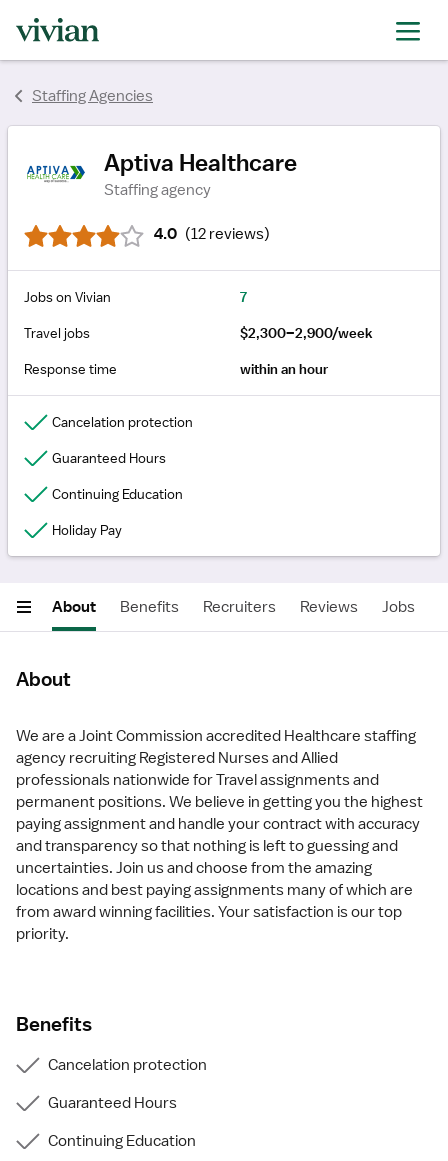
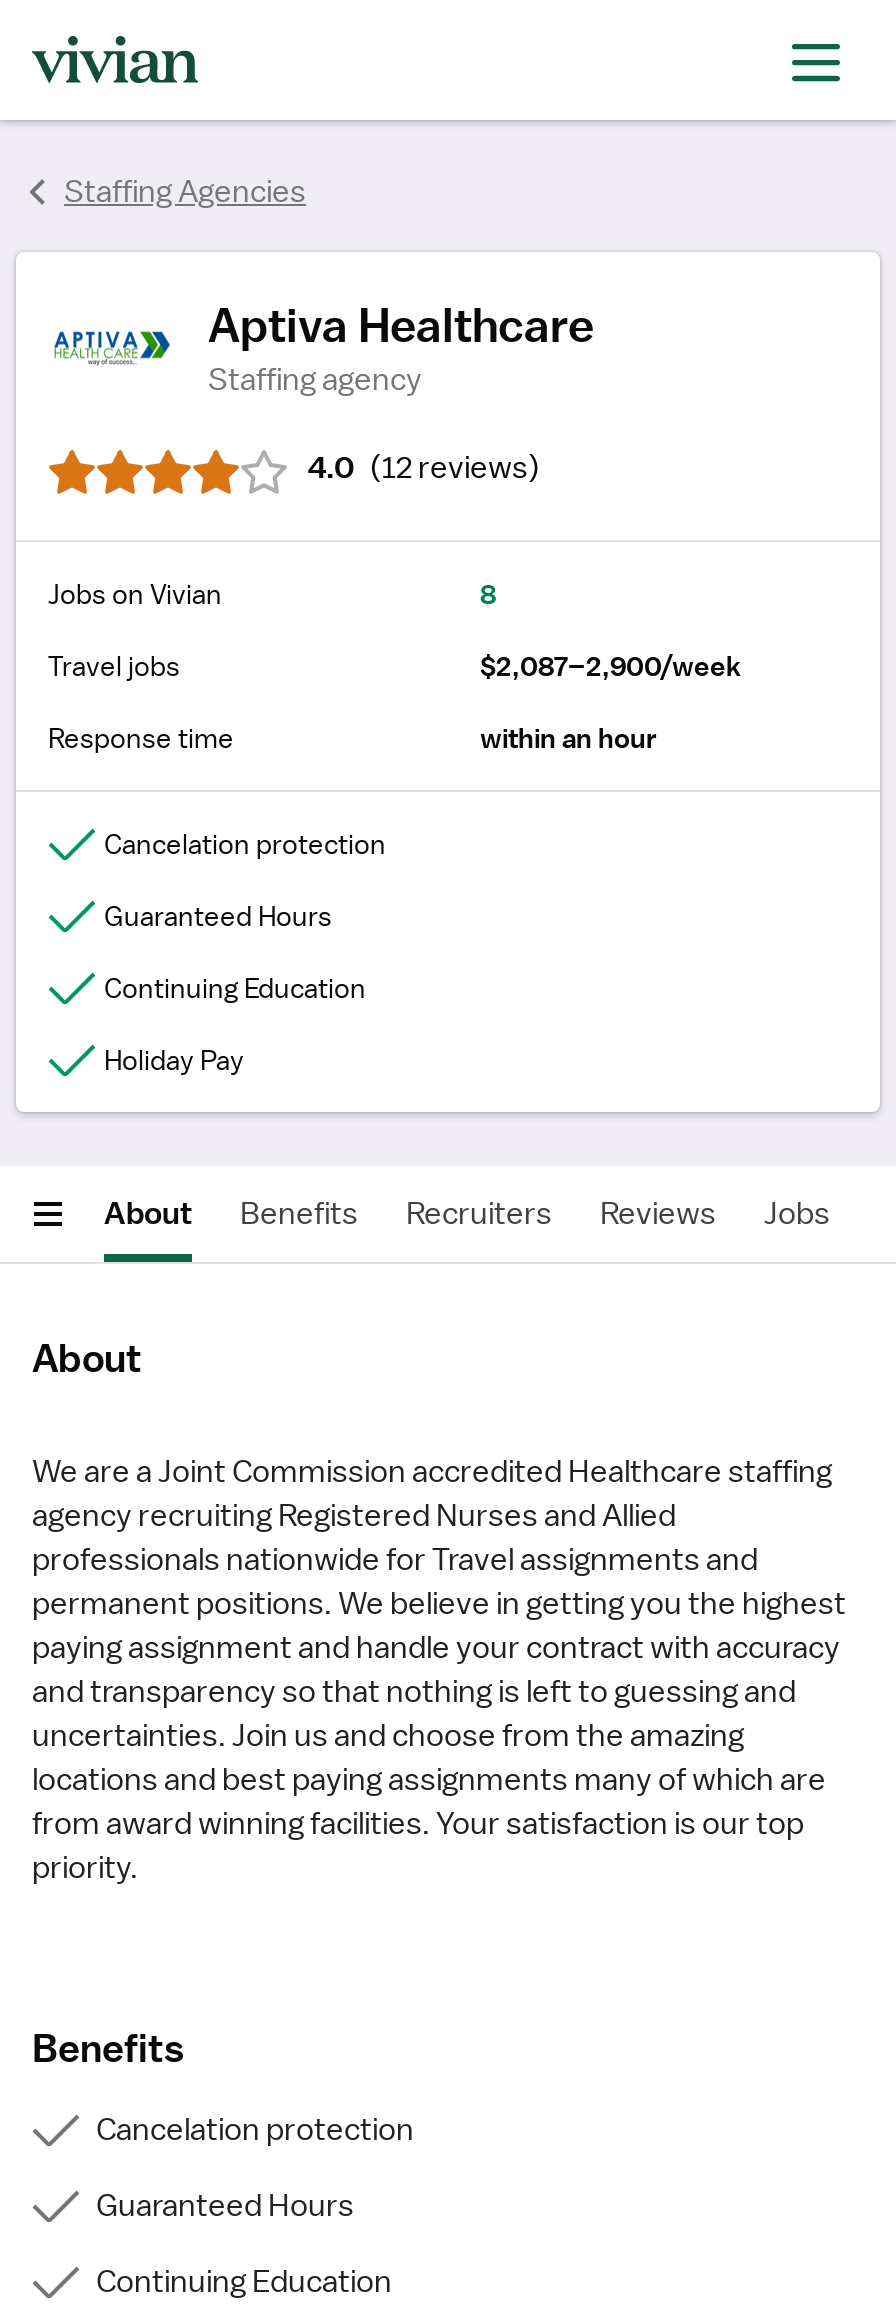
- 7
+ 8

- $2,300–2,900/week
+ $2,087–2,900/week
